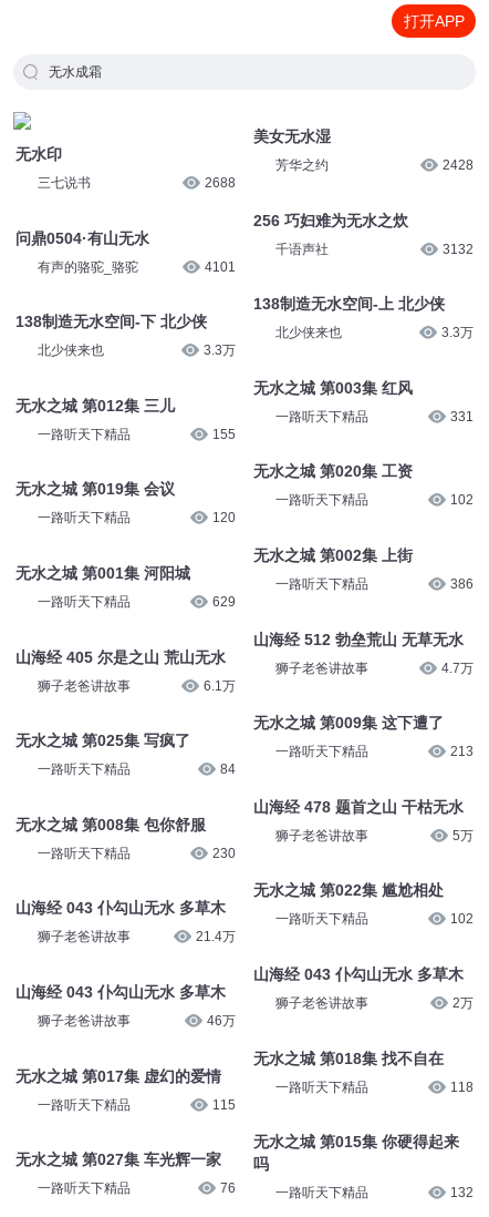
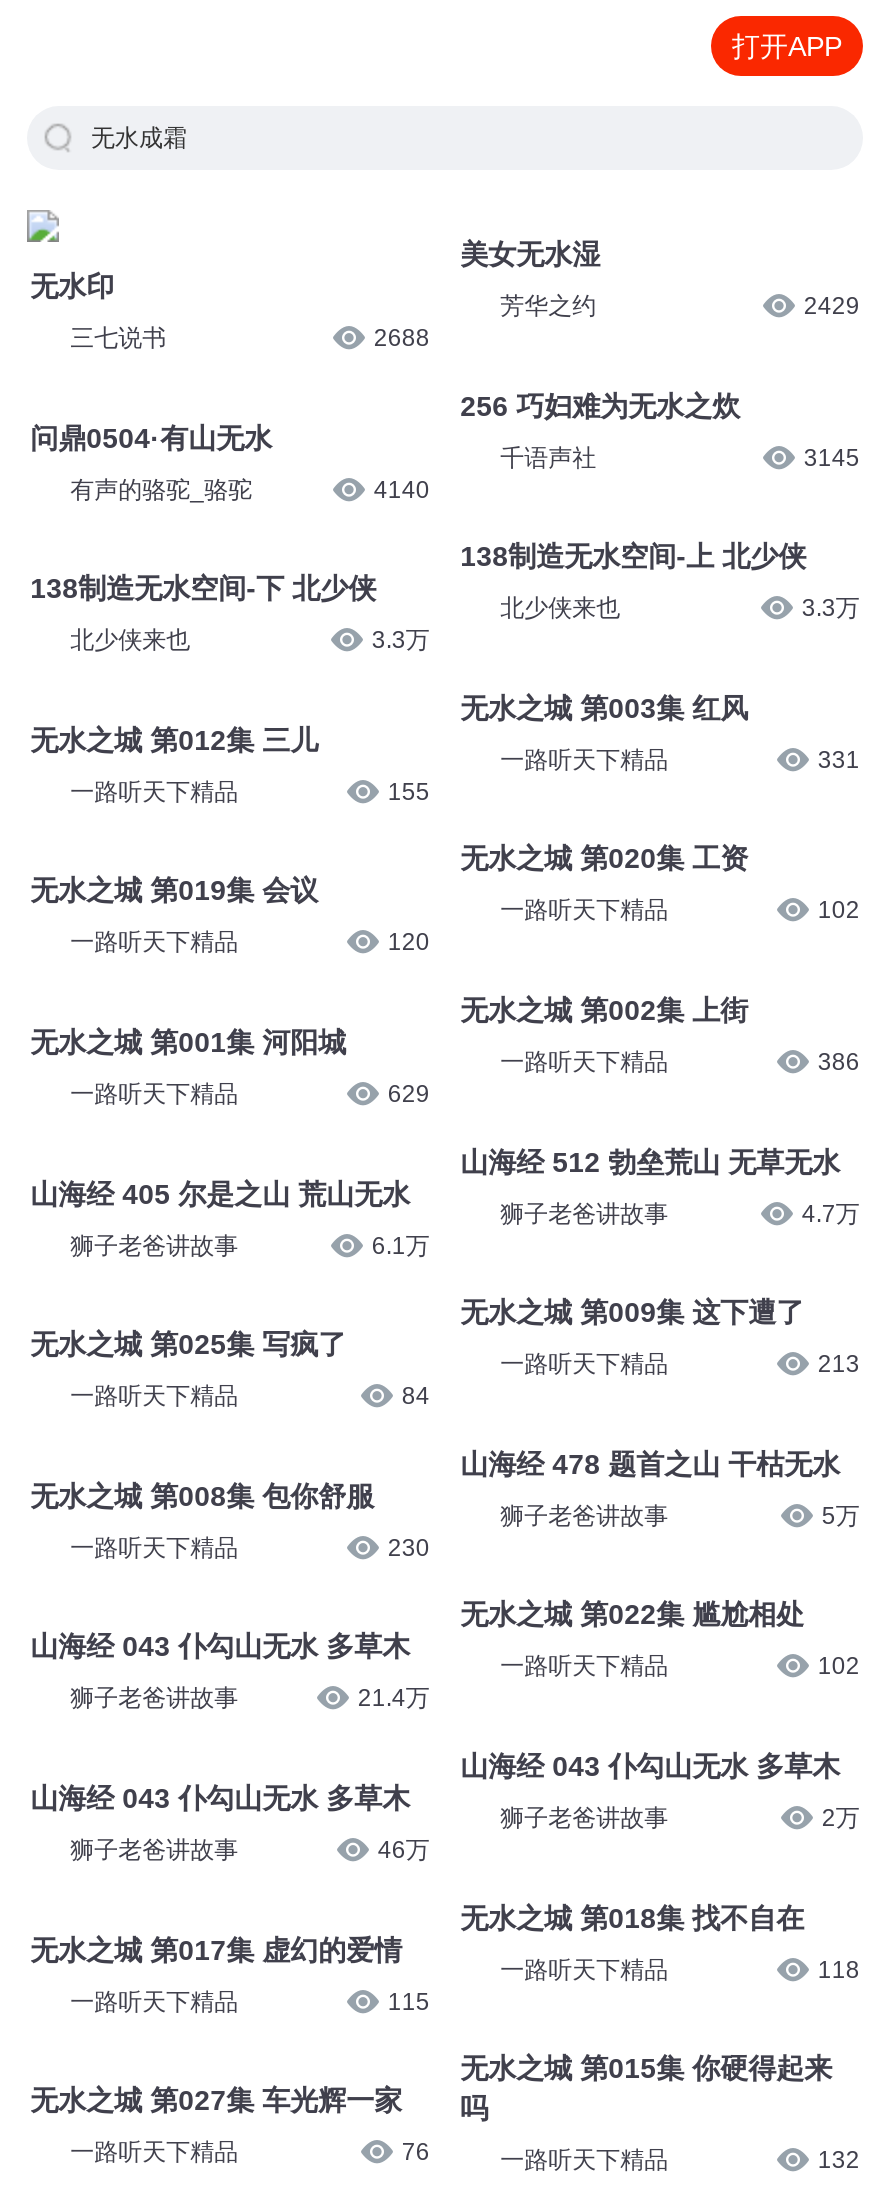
- 2428
+ 2429

- 3132
+ 3145

- 4101
+ 4140
